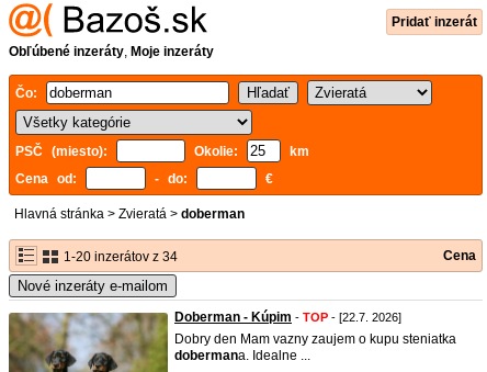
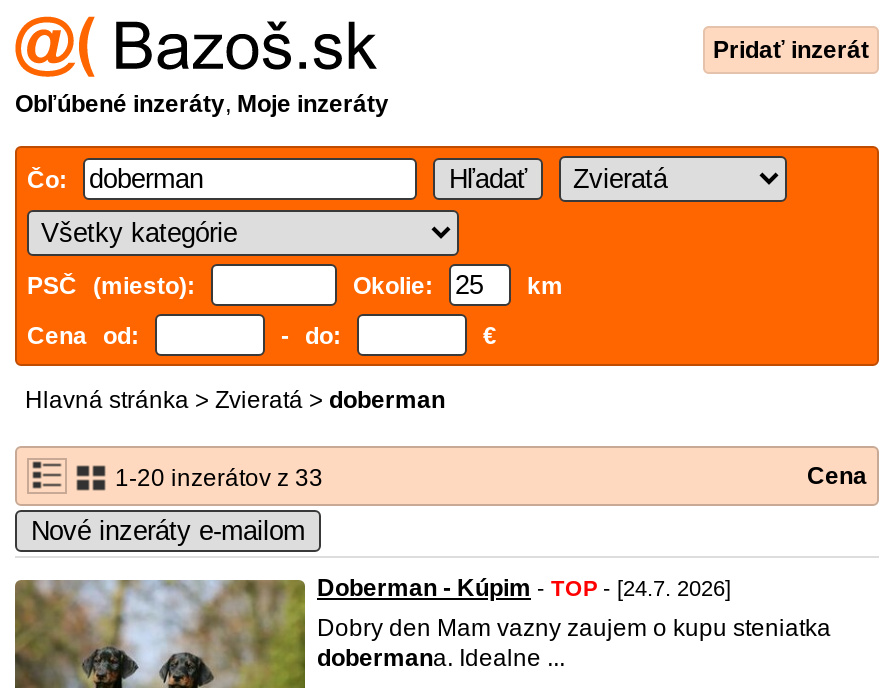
- 1-20 inzerátov z 34
+ 1-20 inzerátov z 33

- Doberman - Kúpim - TOP - [22.7. 2026]
+ Doberman - Kúpim - TOP - [24.7. 2026]
